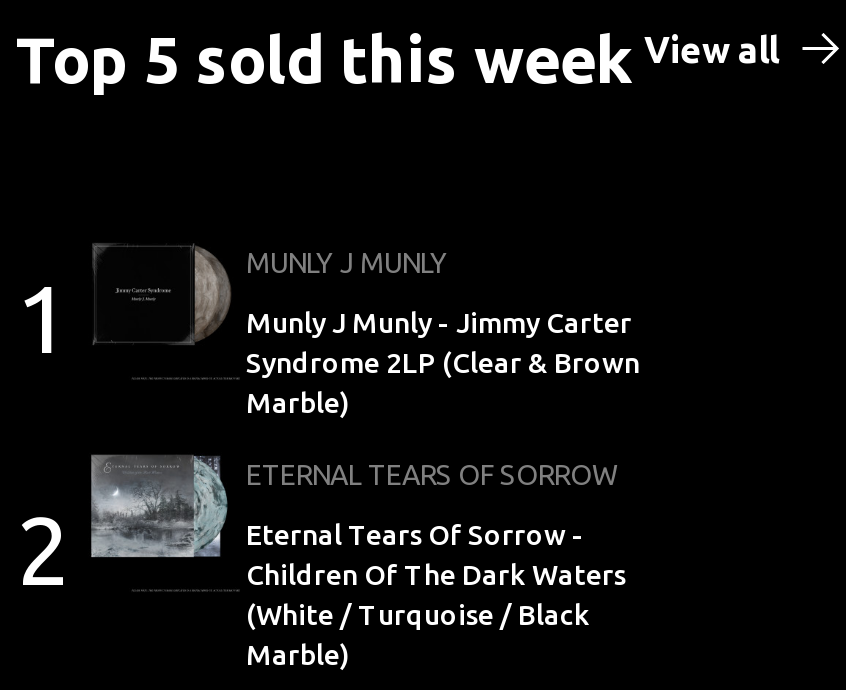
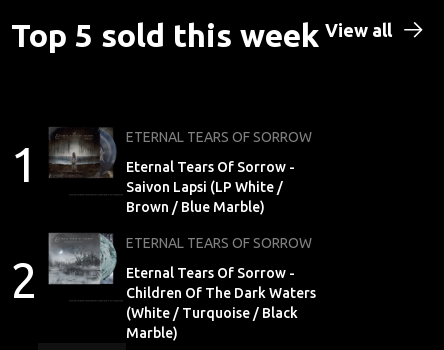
- [image]
- MUNLY J MUNLY
+ [image]
+ ETERNAL TEARS OF SORROW

- Munly J Munly - Jimmy Carter
- Syndrome 2LP (Clear & Brown
- Marble)
+ Eternal Tears Of Sorrow -
+ Saivon Lapsi (LP White /
+ Brown / Blue Marble)
